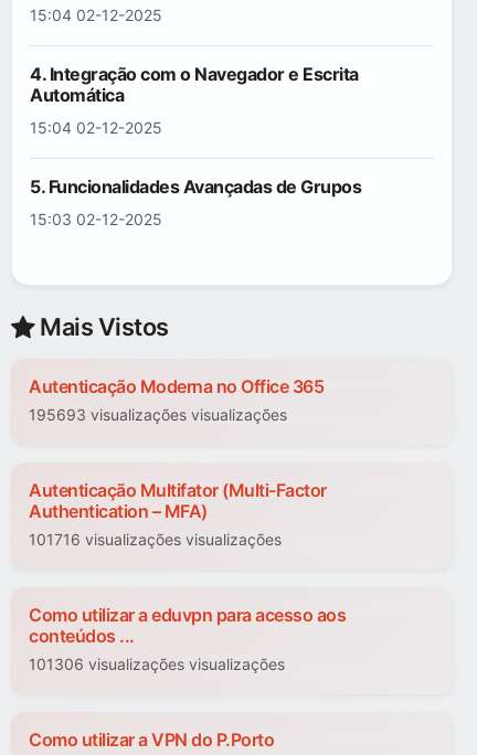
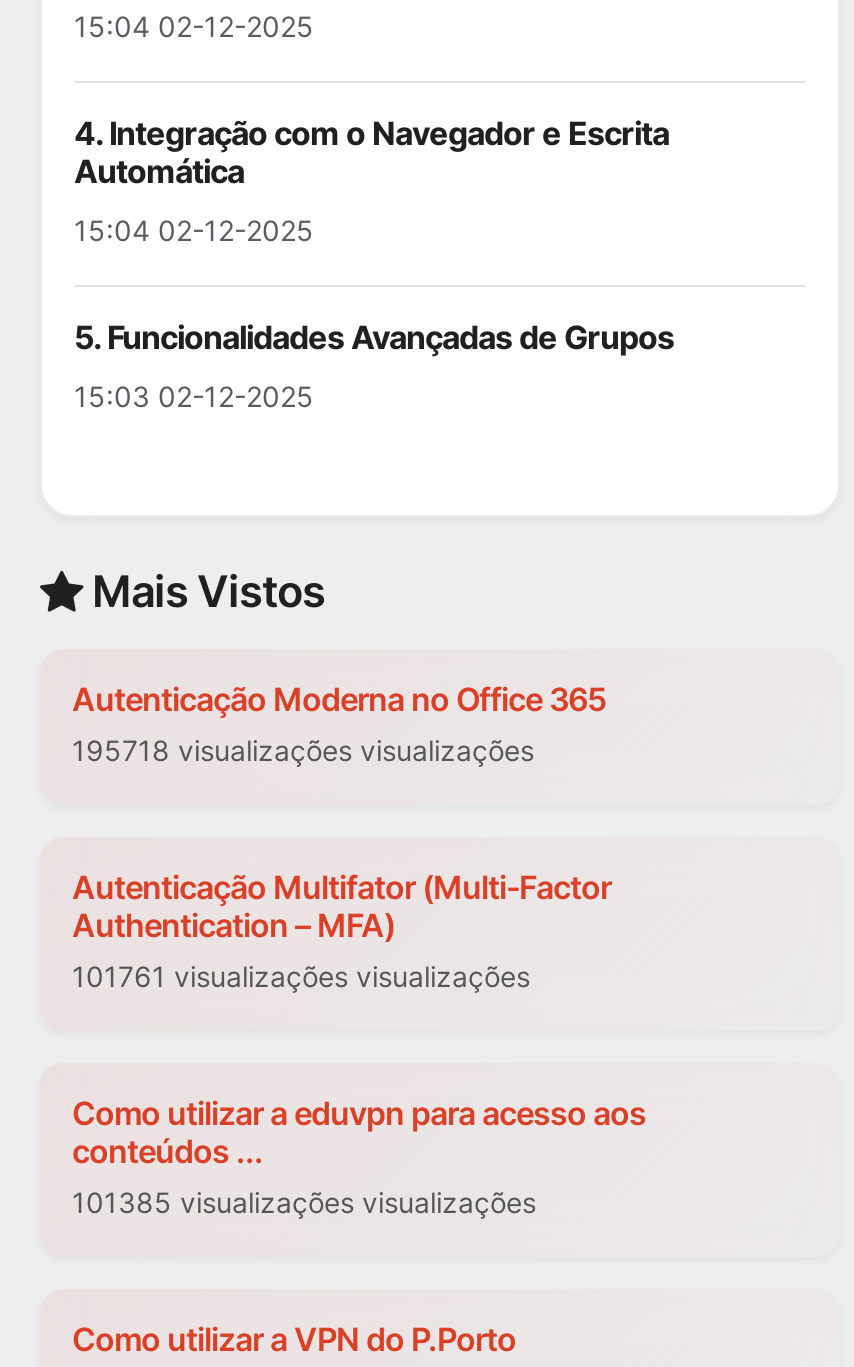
- 195693 visualizações visualizações
+ 195718 visualizações visualizações

- 101716 visualizações visualizações
+ 101761 visualizações visualizações

- 101306 visualizações visualizações
+ 101385 visualizações visualizações
